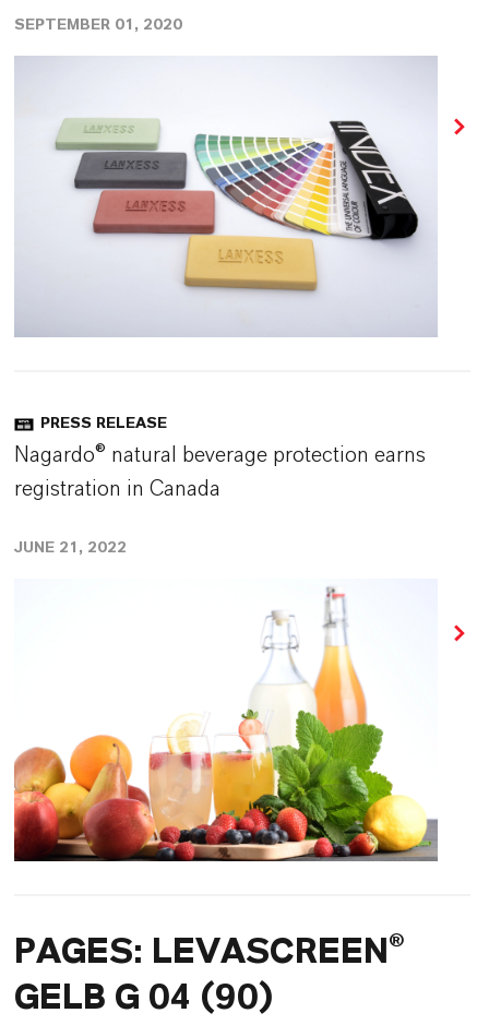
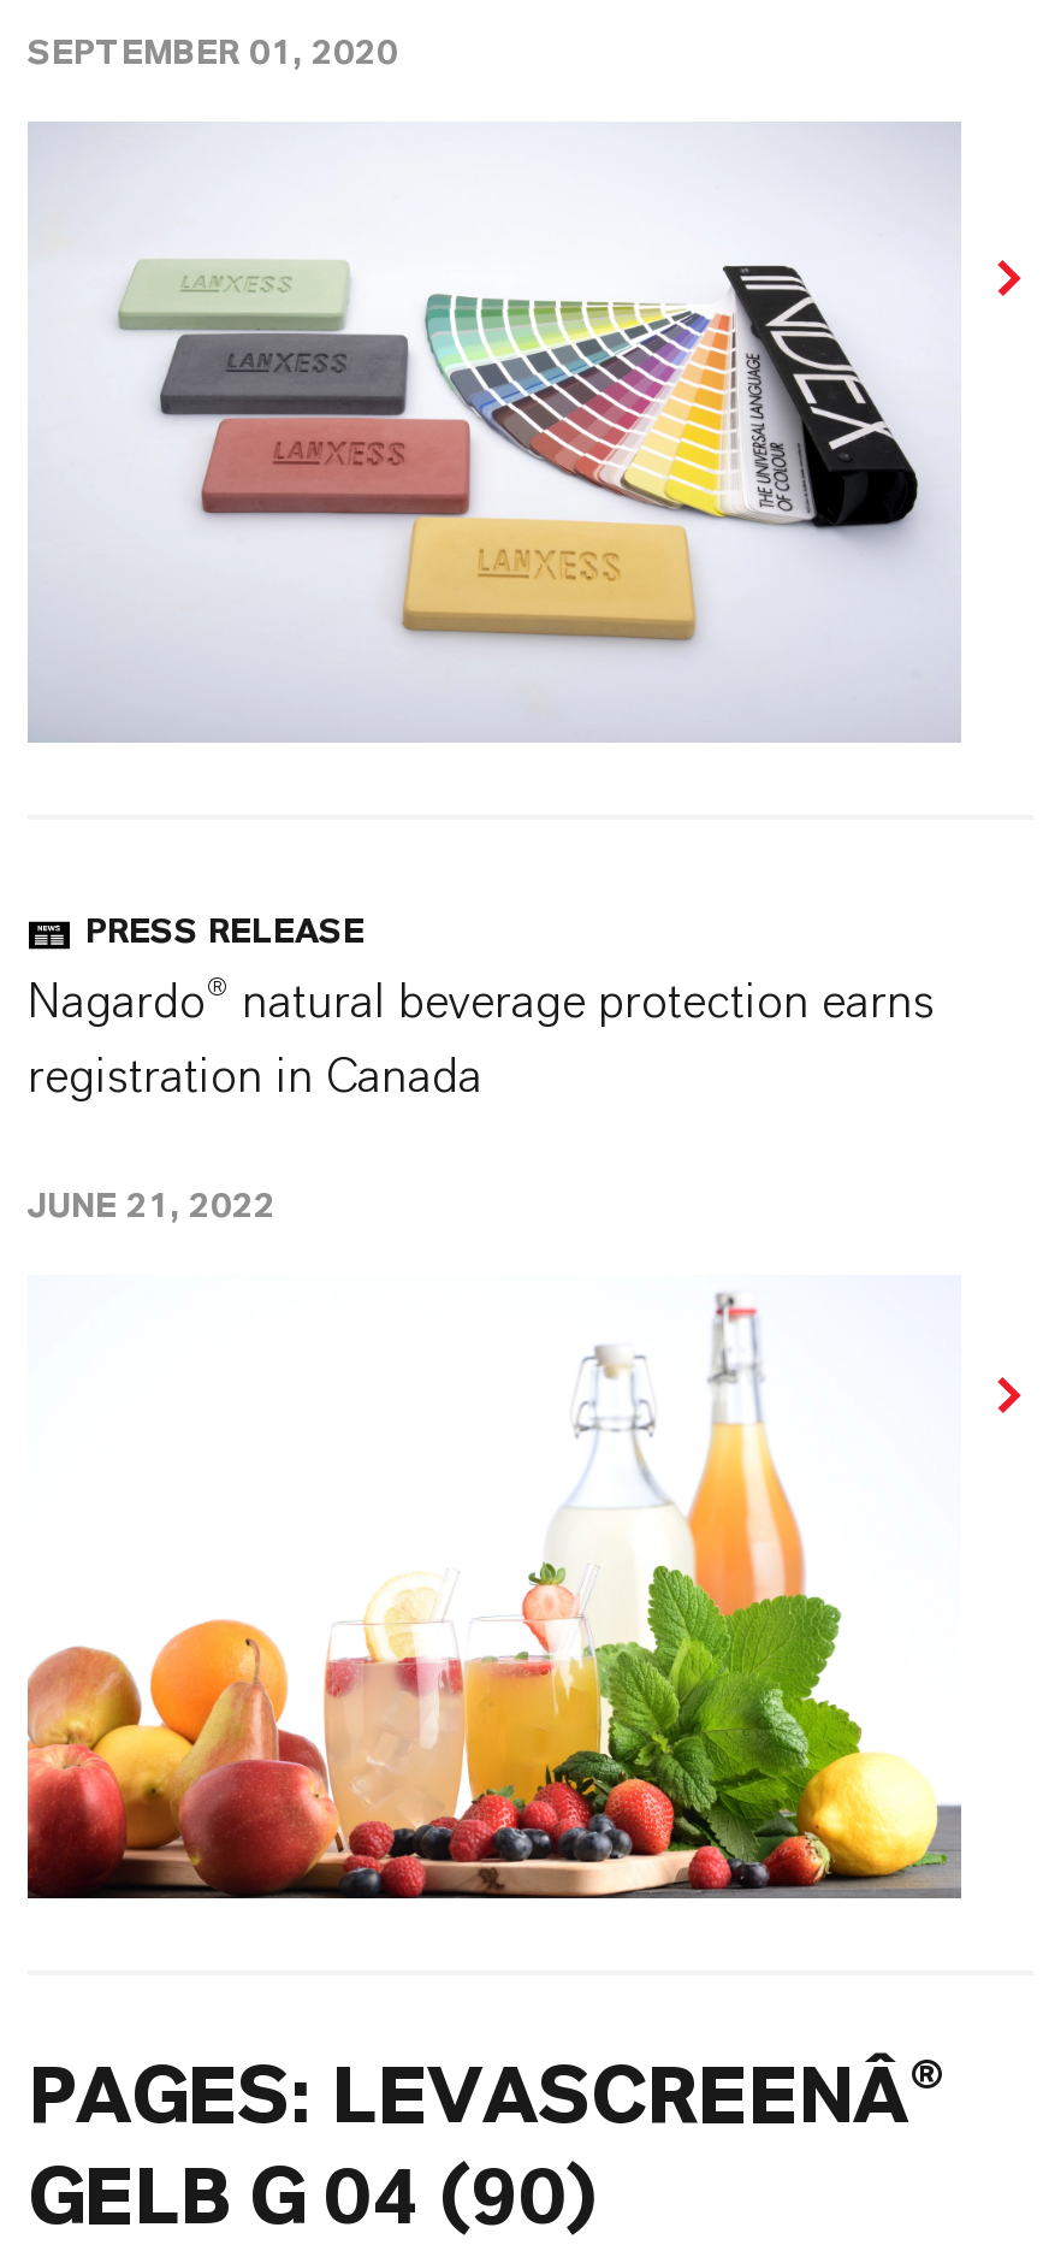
- PAGES: LEVASCREEN®
+ PAGES: LEVASCREENÂ®
